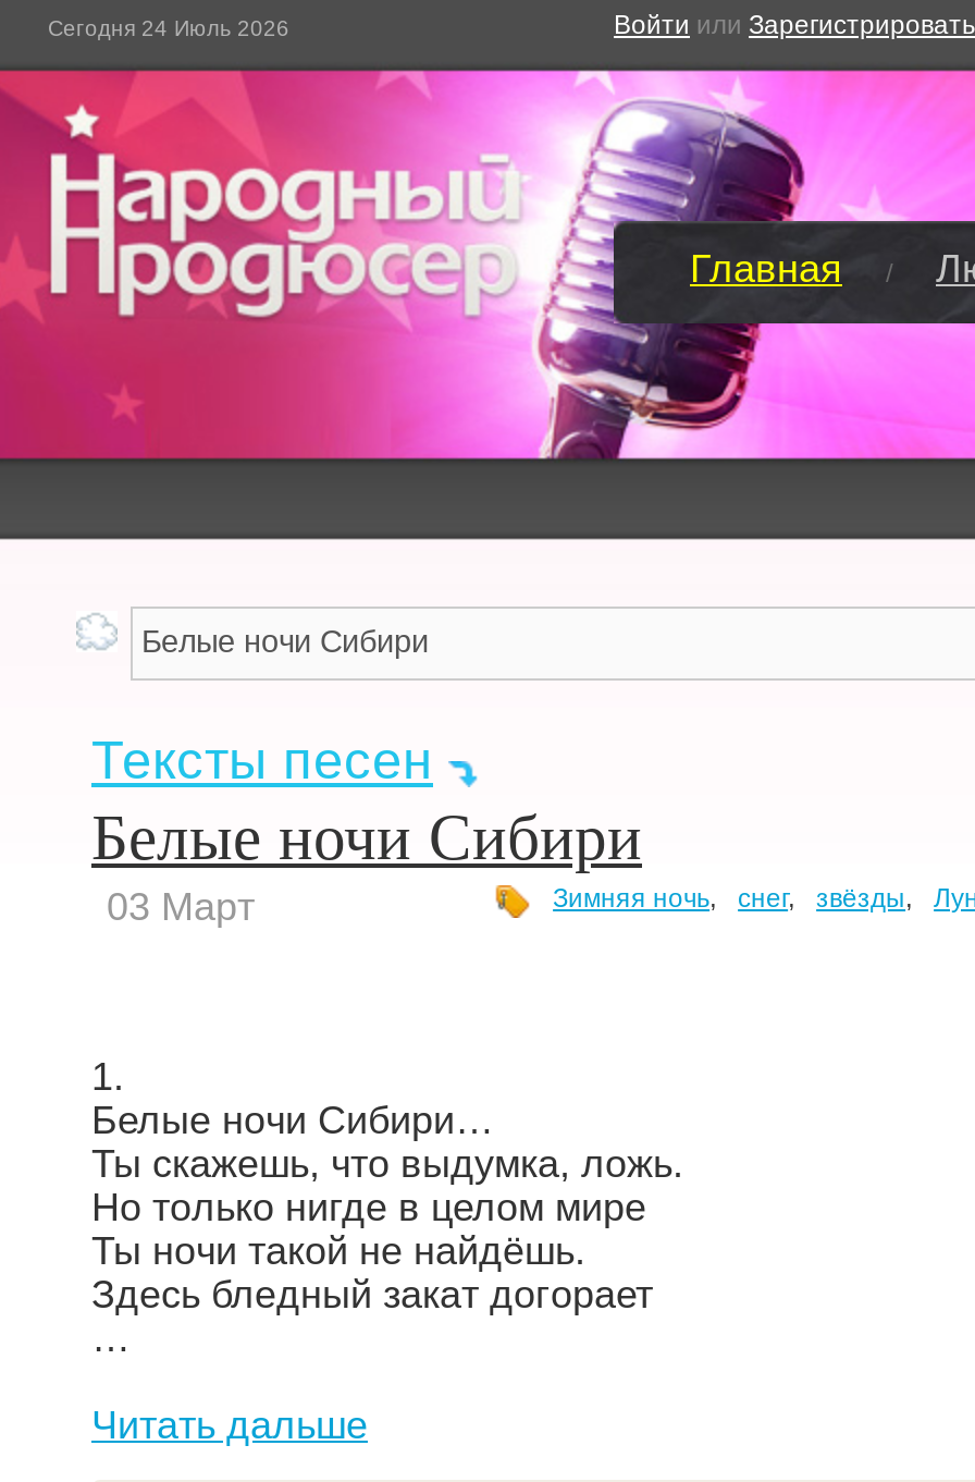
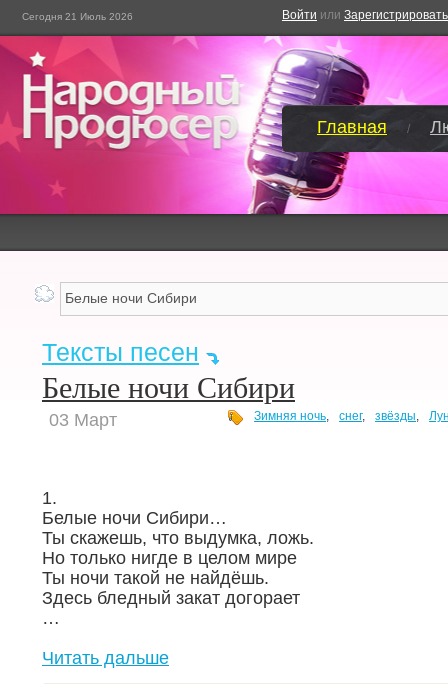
- Сегодня 24 Июль 2026
+ Сегодня 21 Июль 2026
